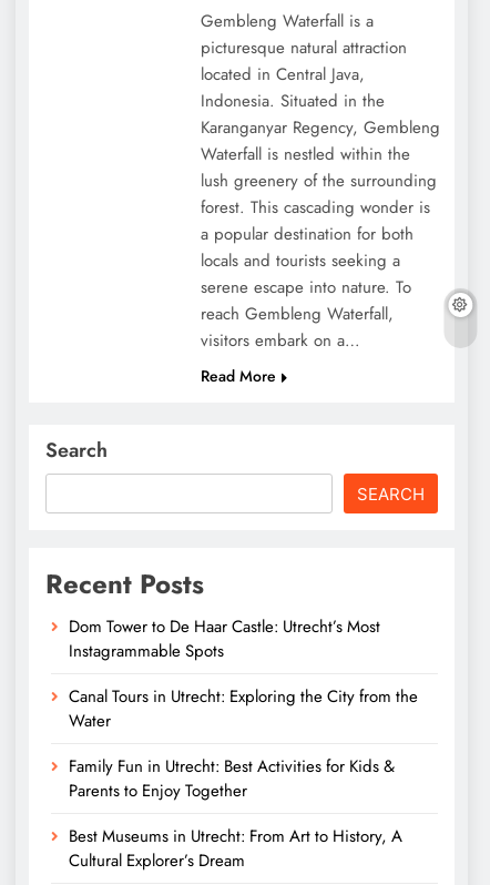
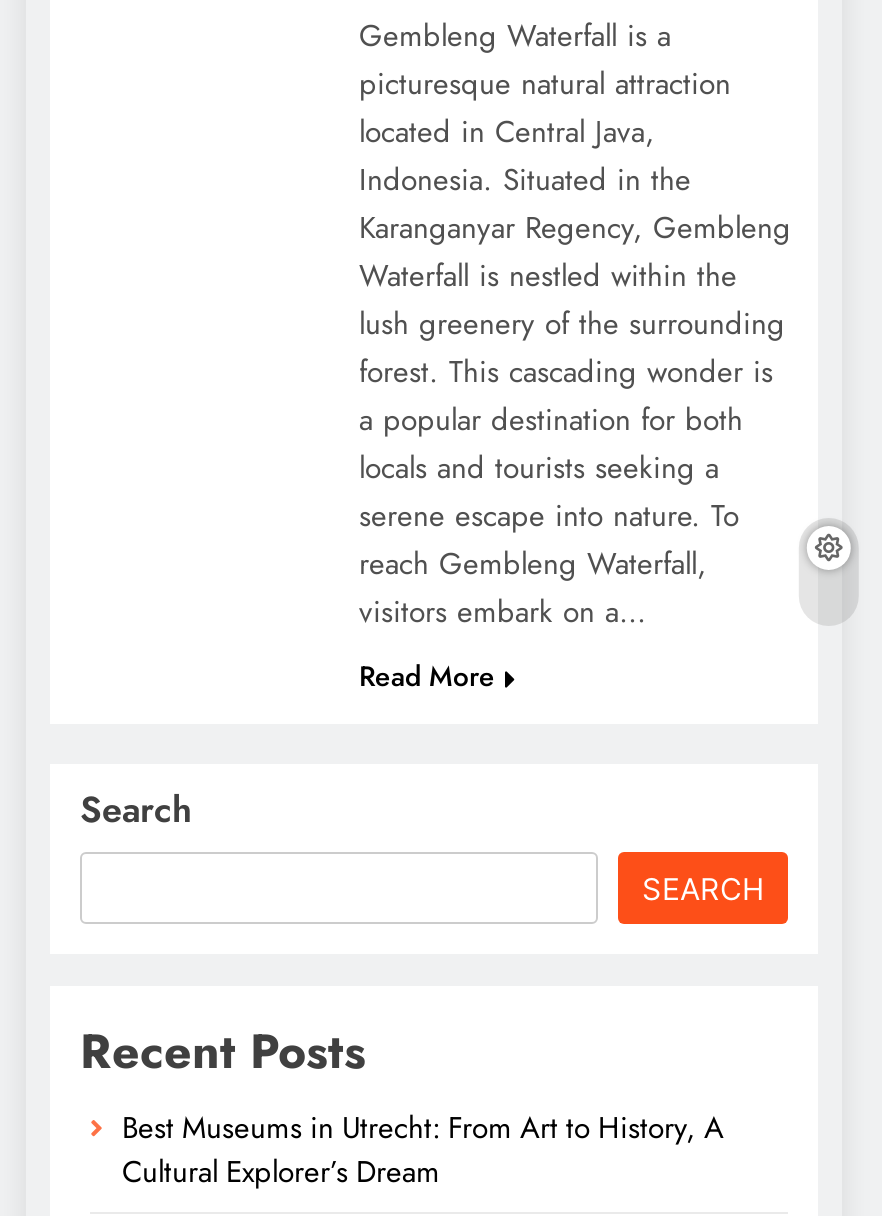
- Dom Tower to De Haar Castle: Utrecht’s Most
- Instagrammable Spots
- Canal Tours in Utrecht: Exploring the City from the
- Water
- Family Fun in Utrecht: Best Activities for Kids &
- Parents to Enjoy Together
